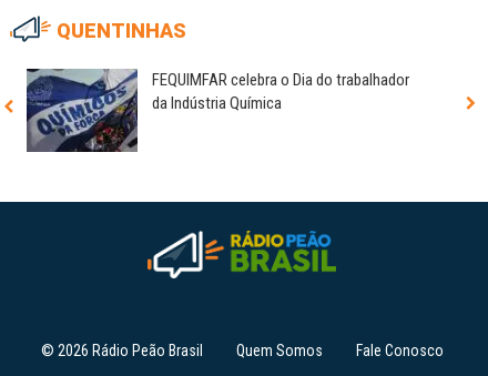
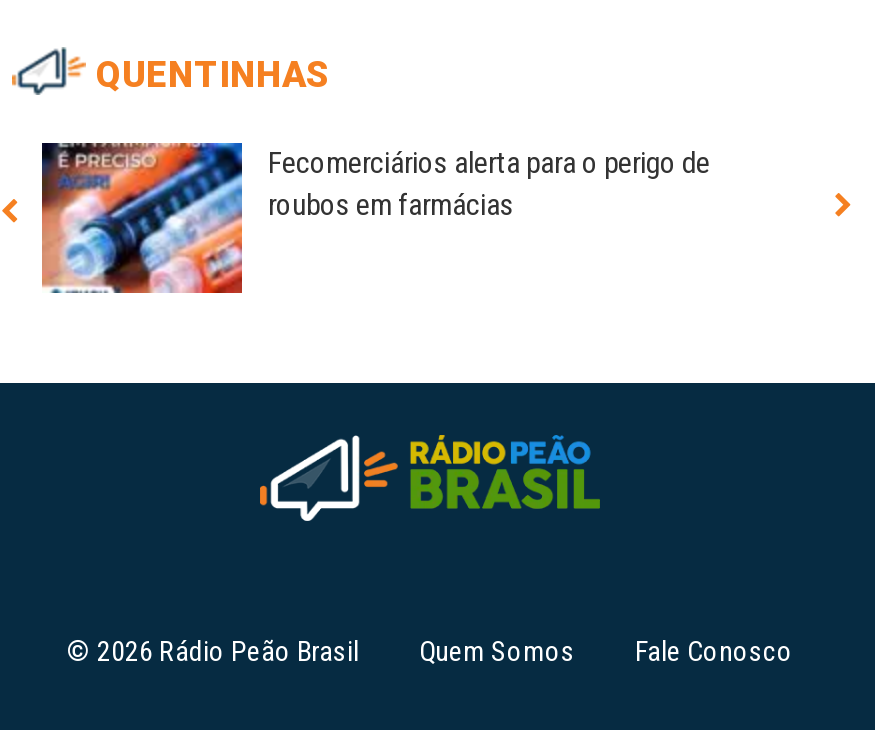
- [image]
- FEQUIMFAR celebra o Dia do trabalhador
- da Indústria Química
+ [image]
+ Fecomerciários alerta para o perigo de
+ roubos em farmácias
